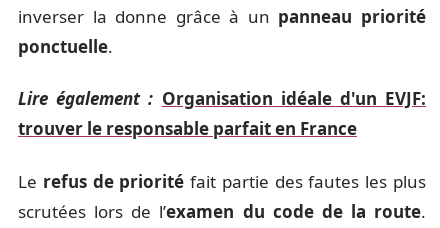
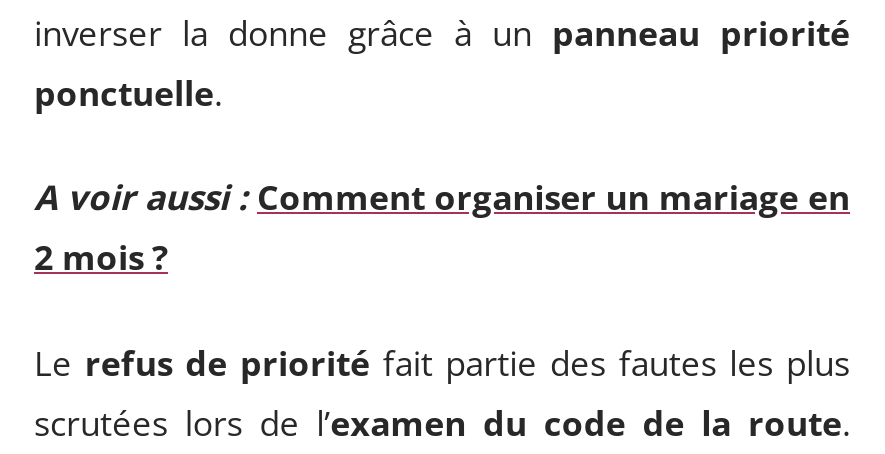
- Lire également : Organisation idéale d'un EVJF:
- trouver le responsable parfait en France
+ A voir aussi : Comment organiser un mariage en
+ 2 mois ?
